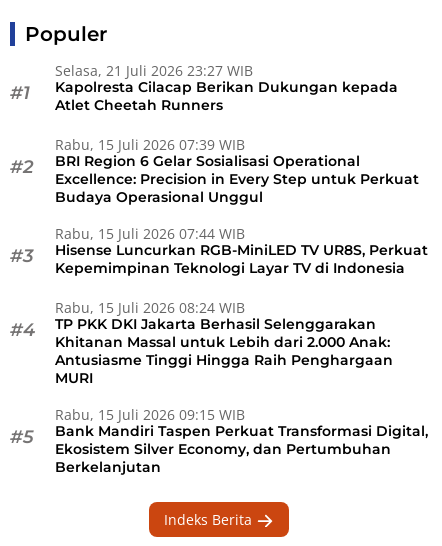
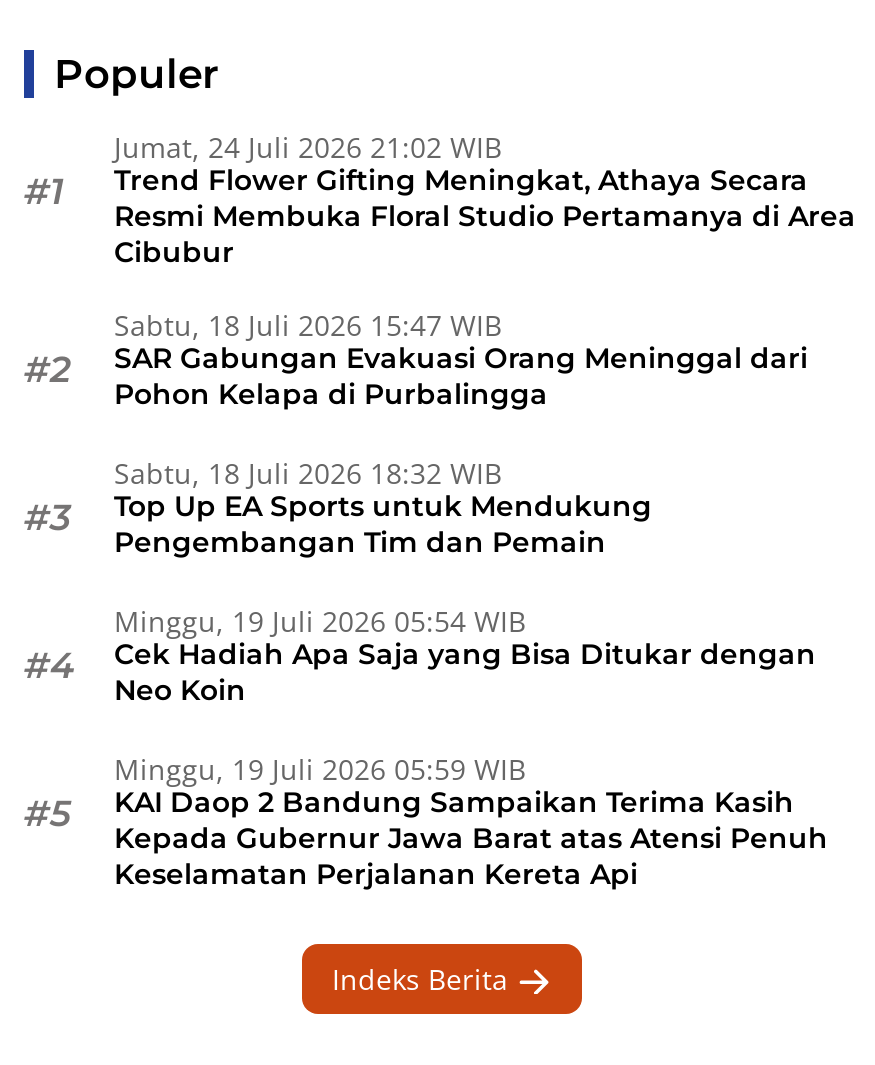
- Selasa, 21 Juli 2026 23:27 WIB
- Kapolresta Cilacap Berikan Dukungan kepada
- Atlet Cheetah Runners
+ Jumat, 24 Juli 2026 21:02 WIB
+ Trend Flower Gifting Meningkat, Athaya Secara
+ Resmi Membuka Floral Studio Pertamanya di Area
+ Cibubur

- Rabu, 15 Juli 2026 07:39 WIB
- BRI Region 6 Gelar Sosialisasi Operational
- Excellence: Precision in Every Step untuk Perkuat
- Budaya Operasional Unggul
+ Sabtu, 18 Juli 2026 15:47 WIB
+ SAR Gabungan Evakuasi Orang Meninggal dari
+ Pohon Kelapa di Purbalingga

- Rabu, 15 Juli 2026 07:44 WIB
- Hisense Luncurkan RGB-MiniLED TV UR8S, Perkuat
- Kepemimpinan Teknologi Layar TV di Indonesia
+ Sabtu, 18 Juli 2026 18:32 WIB
+ Top Up EA Sports untuk Mendukung
+ Pengembangan Tim dan Pemain

- Rabu, 15 Juli 2026 08:24 WIB
- TP PKK DKI Jakarta Berhasil Selenggarakan
- Khitanan Massal untuk Lebih dari 2.000 Anak:
- Antusiasme Tinggi Hingga Raih Penghargaan
- MURI
+ Minggu, 19 Juli 2026 05:54 WIB
+ Cek Hadiah Apa Saja yang Bisa Ditukar dengan
+ Neo Koin

- Rabu, 15 Juli 2026 09:15 WIB
- Bank Mandiri Taspen Perkuat Transformasi Digital,
- Ekosistem Silver Economy, dan Pertumbuhan
- Berkelanjutan
+ Minggu, 19 Juli 2026 05:59 WIB
+ KAI Daop 2 Bandung Sampaikan Terima Kasih
+ Kepada Gubernur Jawa Barat atas Atensi Penuh
+ Keselamatan Perjalanan Kereta Api
